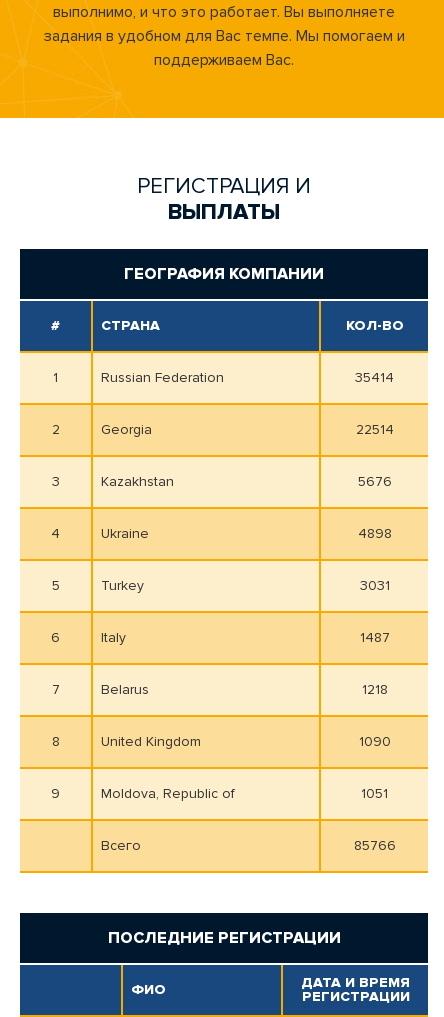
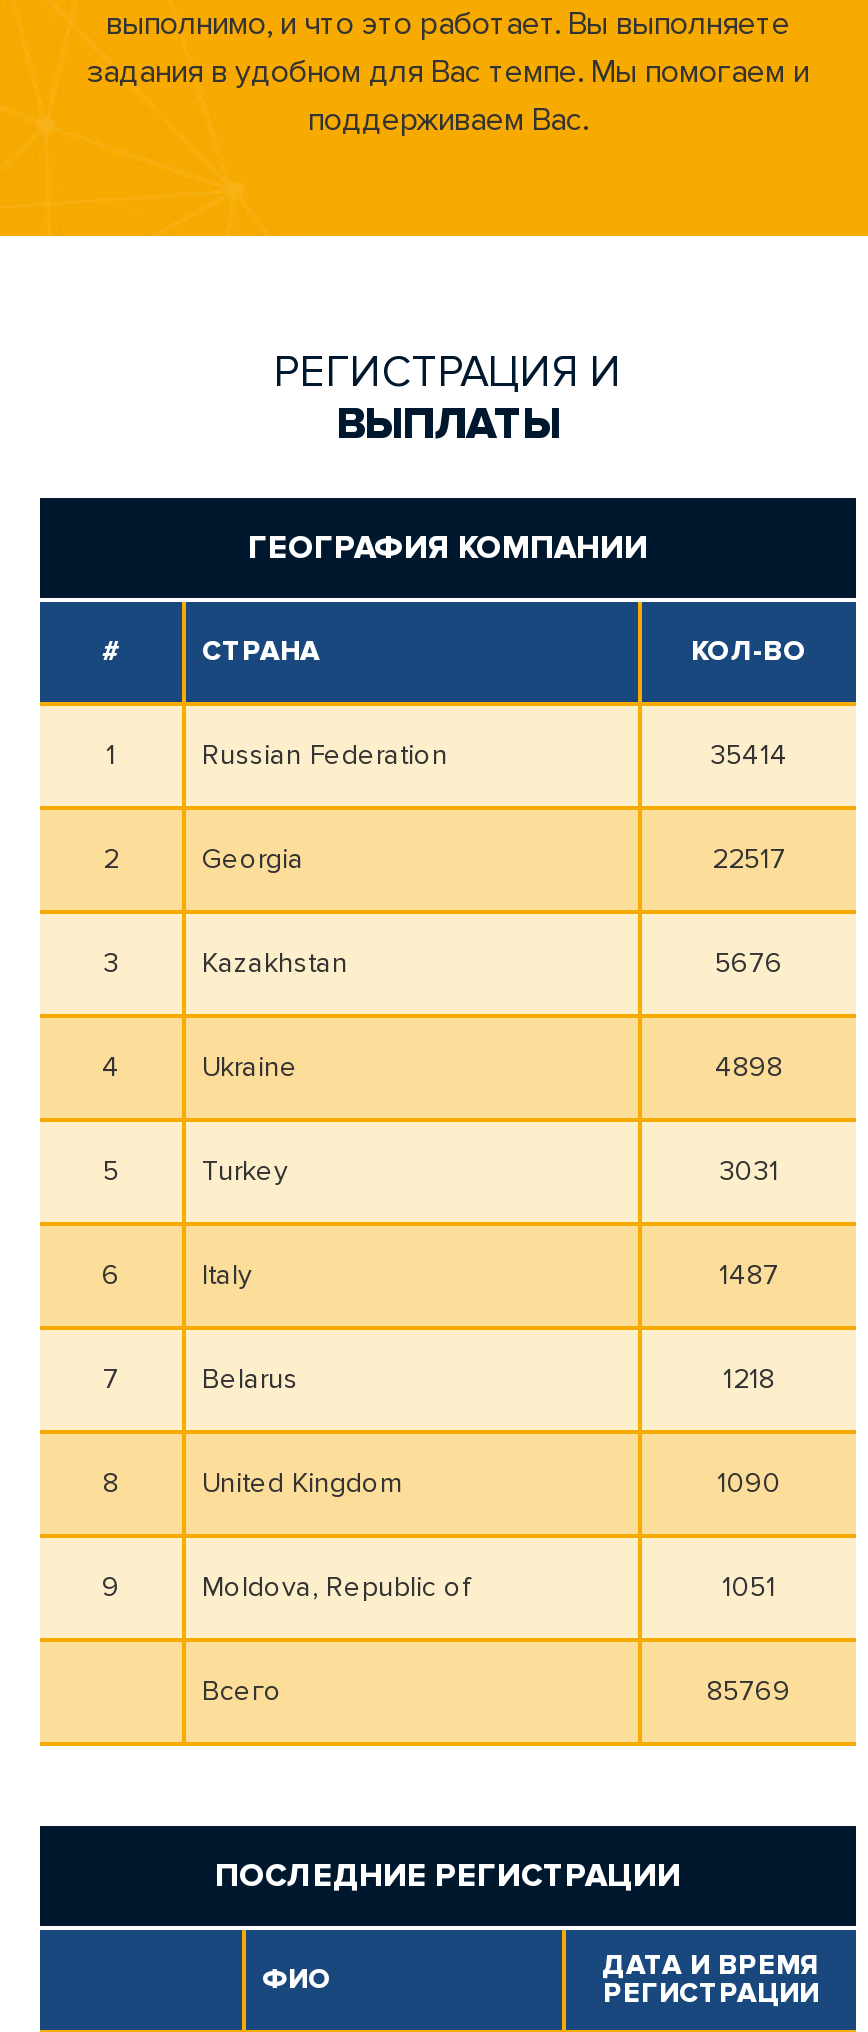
- 22514
+ 22517

- 85766
+ 85769
